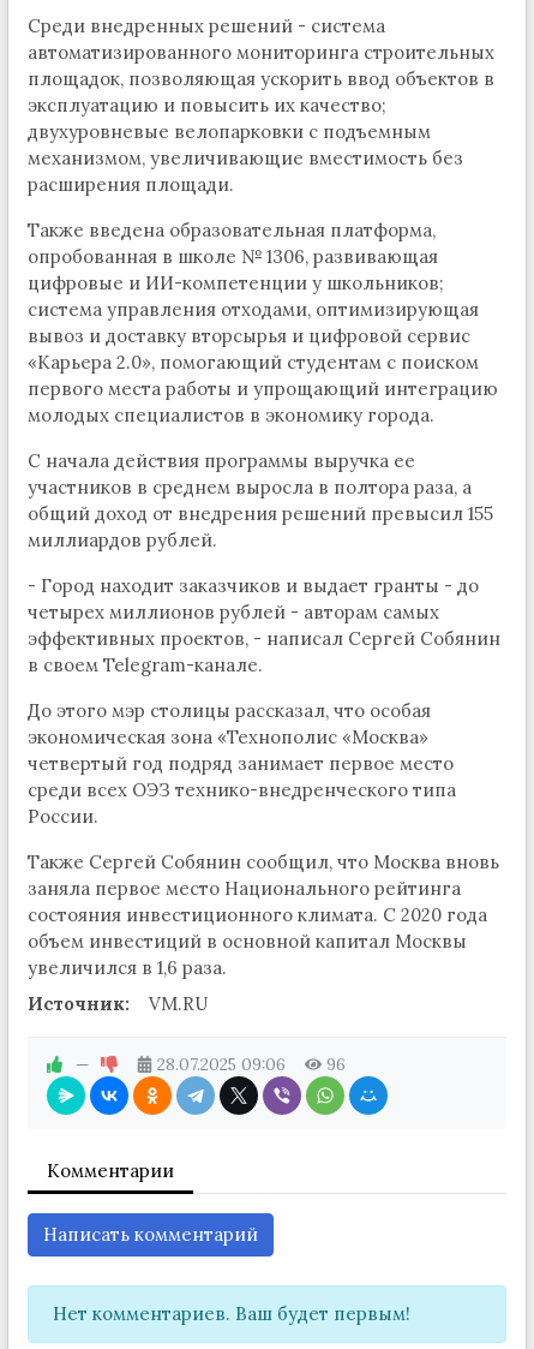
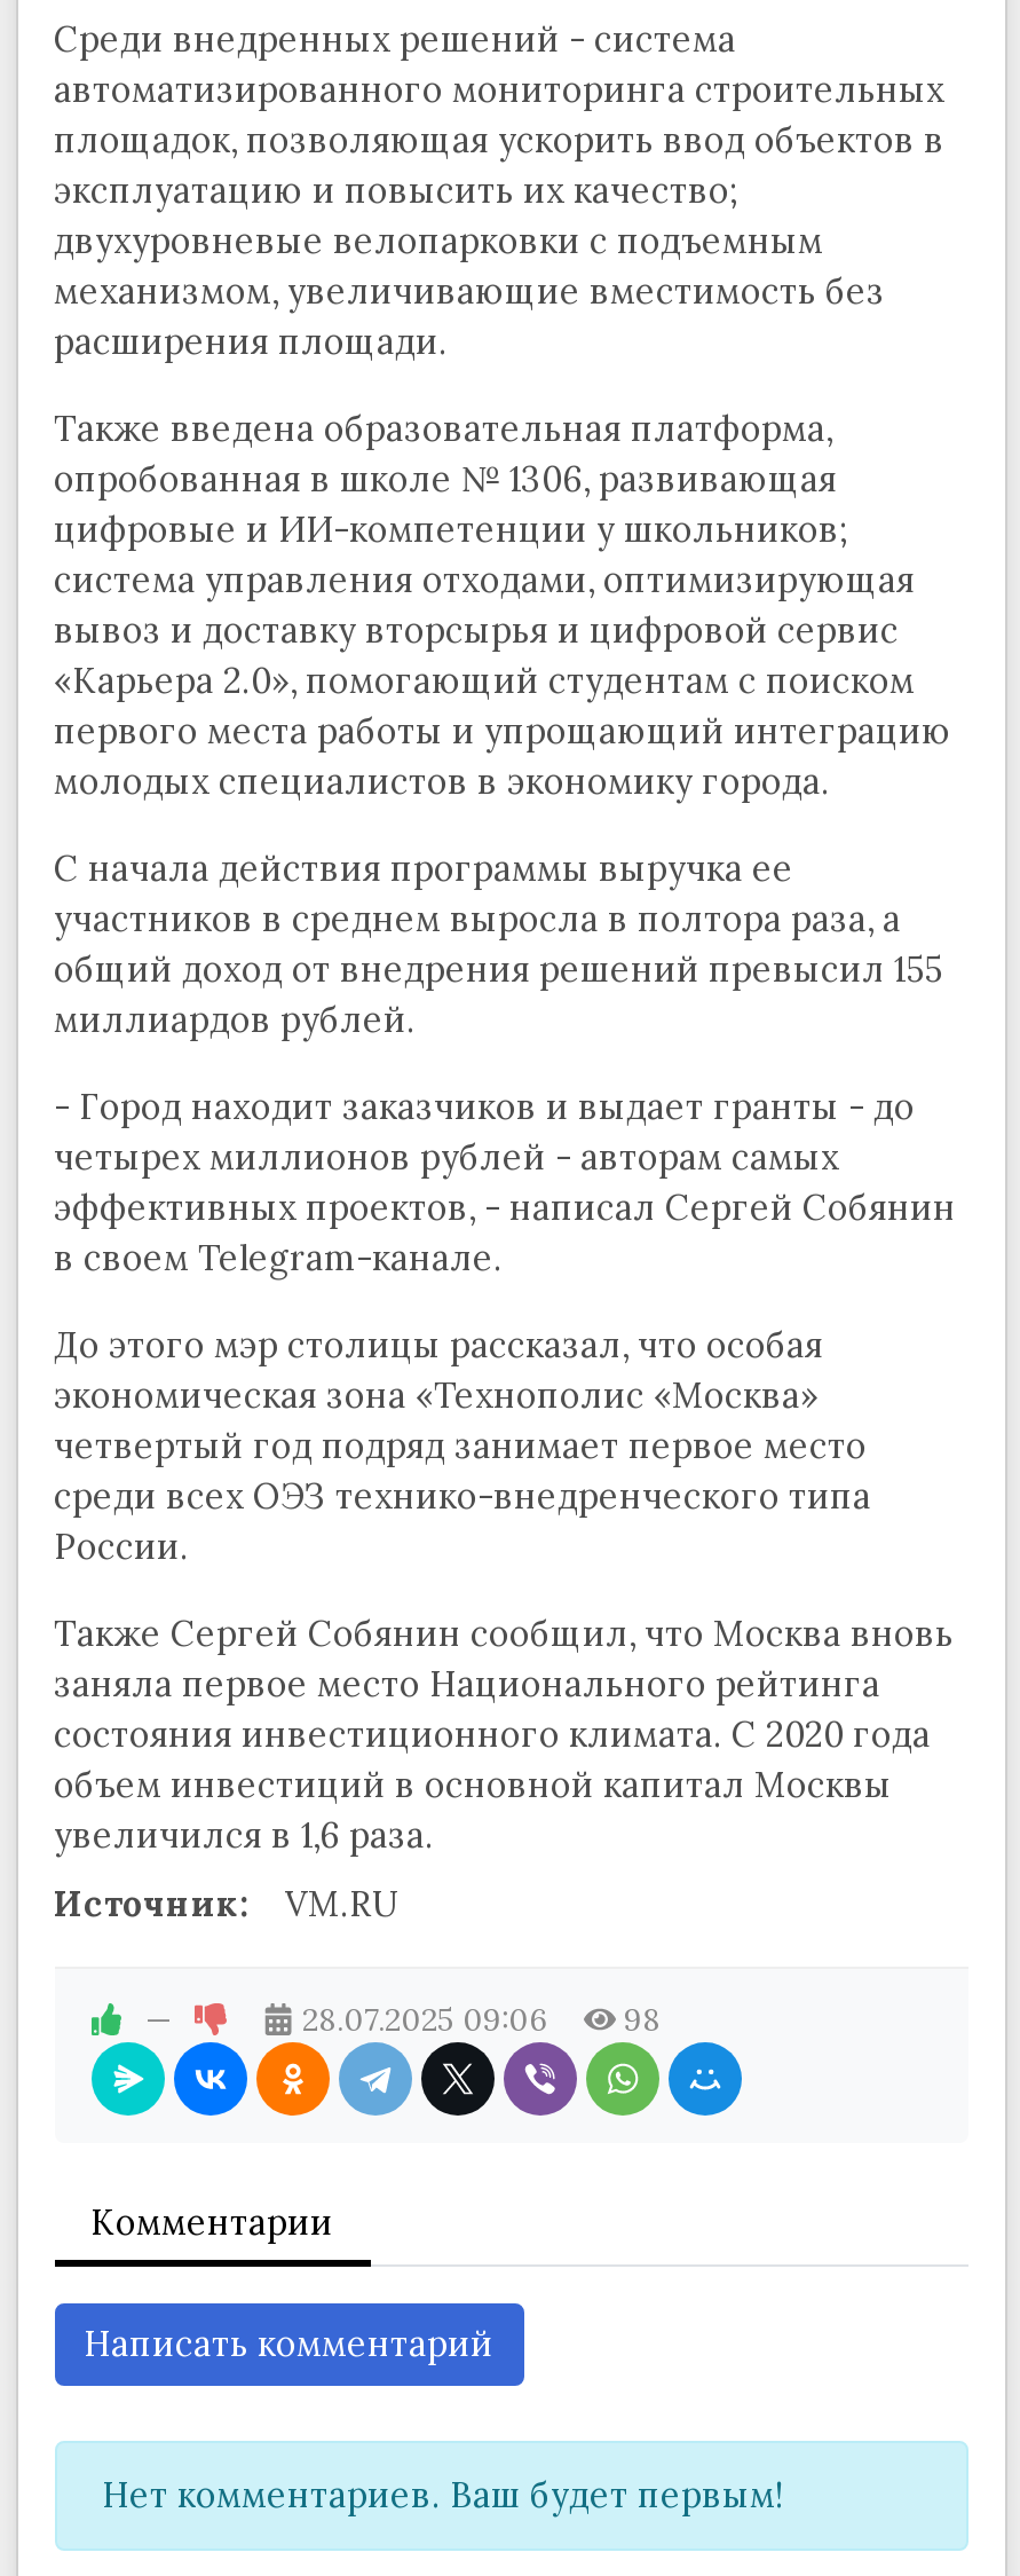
- 28.07.2025 09:06 96
+ 28.07.2025 09:06 98
